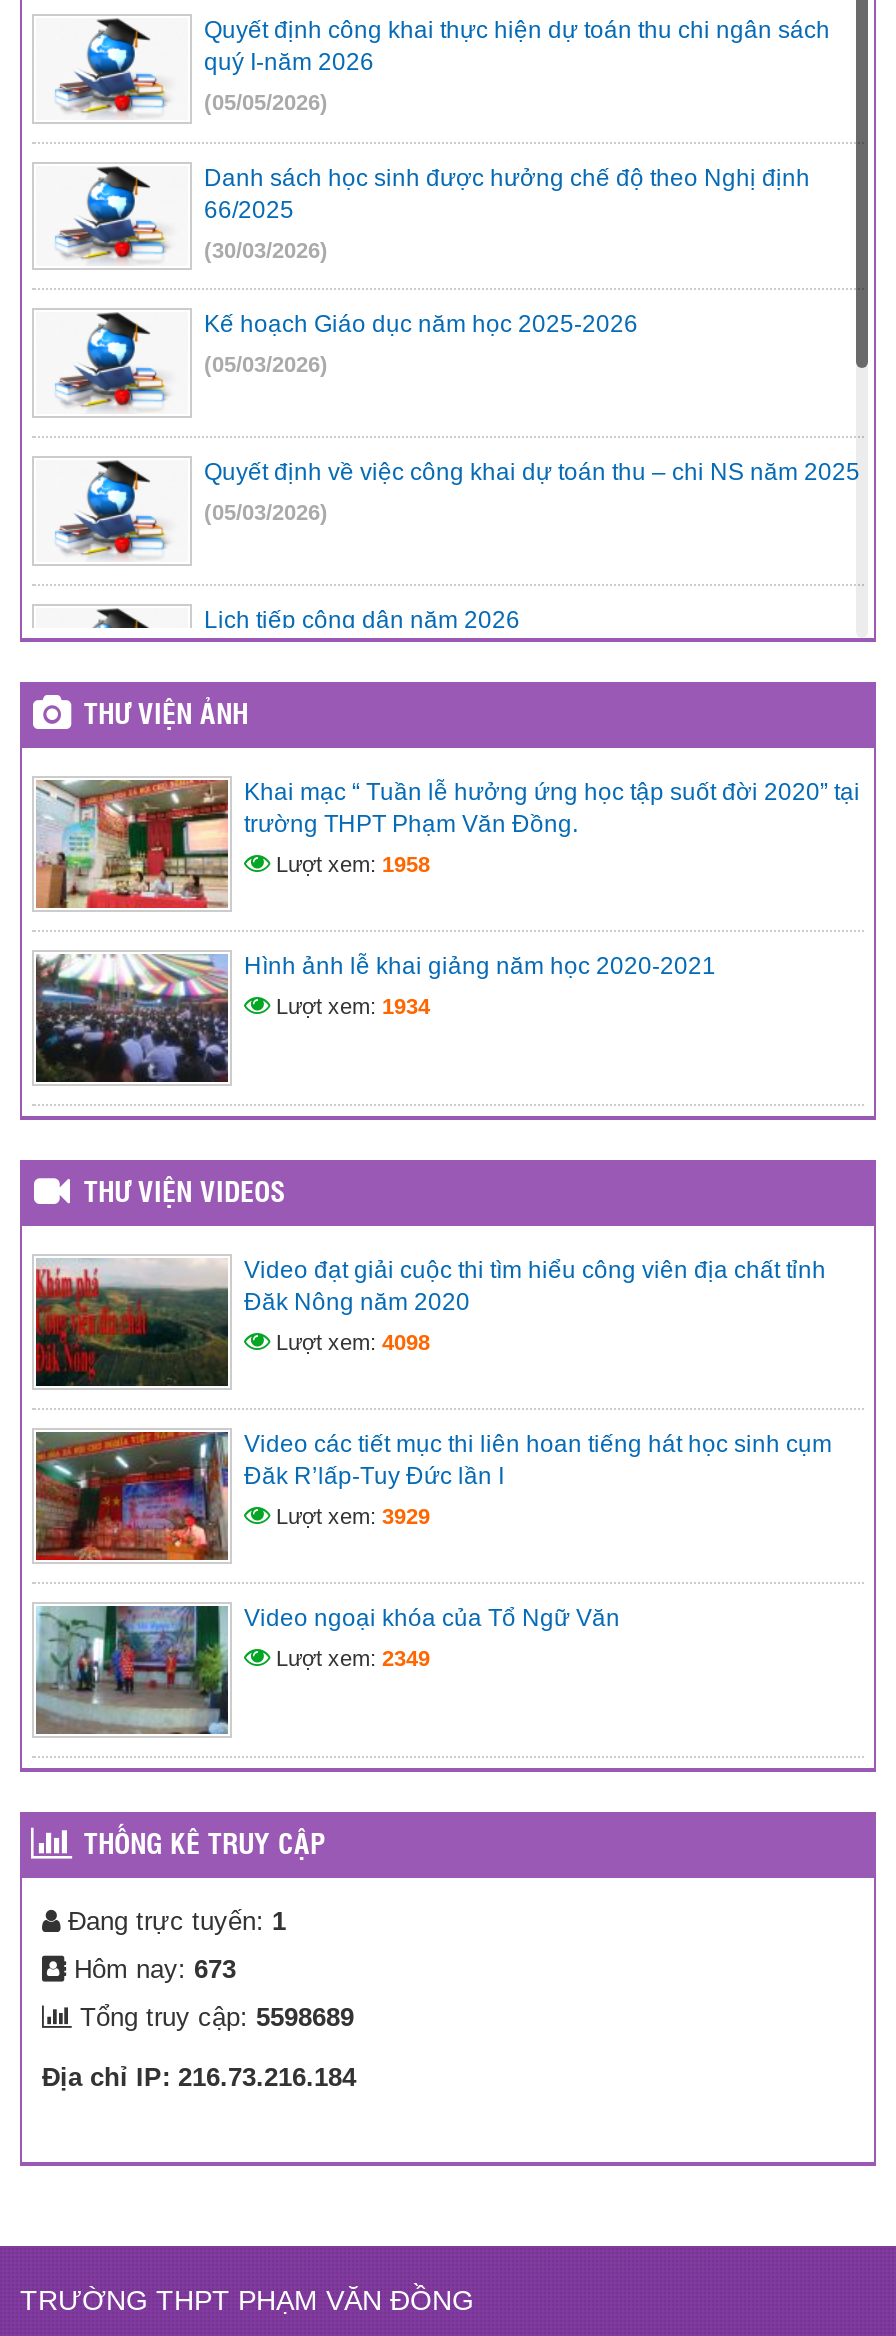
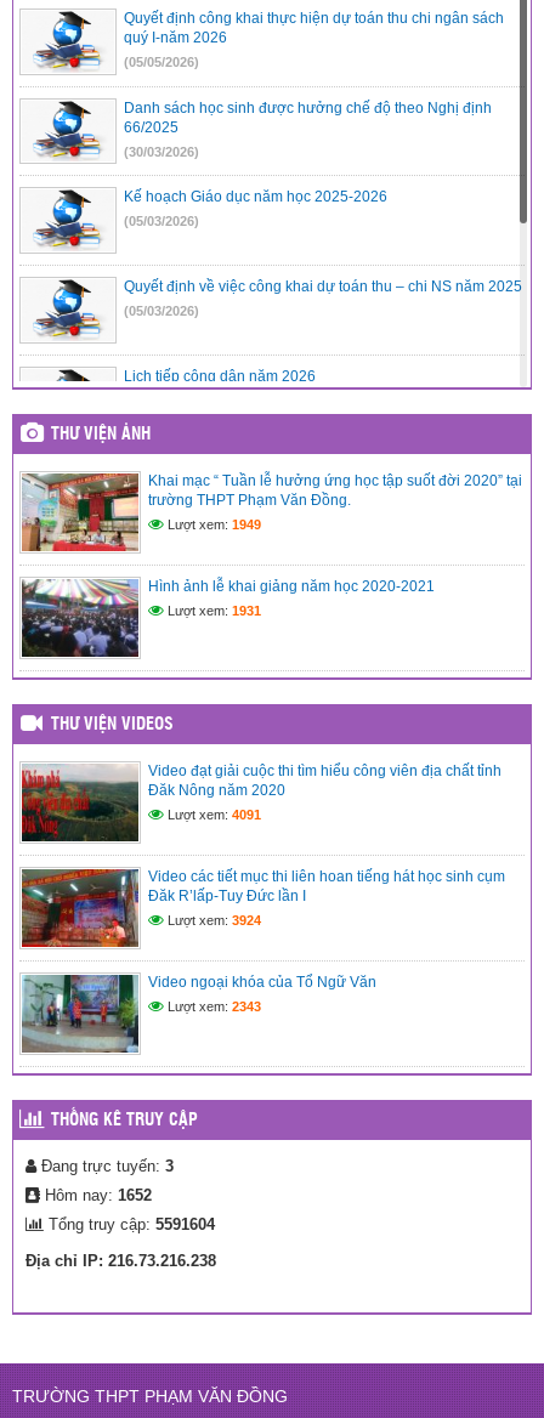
- Lượt xem: 1958
+ Lượt xem: 1949

- Lượt xem: 1934
+ Lượt xem: 1931

- Lượt xem: 4098
+ Lượt xem: 4091

- Lượt xem: 3929
+ Lượt xem: 3924

- Lượt xem: 2349
+ Lượt xem: 2343

- Đang trực tuyến: 1
+ Đang trực tuyến: 3

- Hôm nay: 673
+ Hôm nay: 1652

- Tổng truy cập: 5598689
+ Tổng truy cập: 5591604

- Địa chỉ IP: 216.73.216.184
+ Địa chỉ IP: 216.73.216.238
